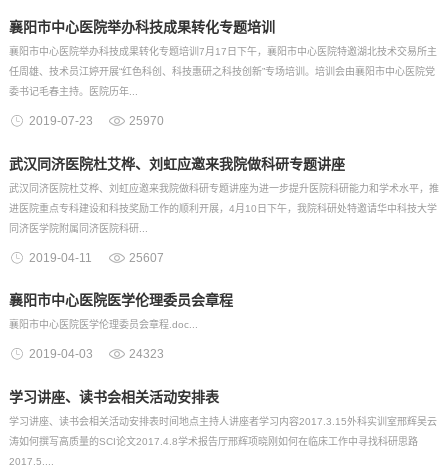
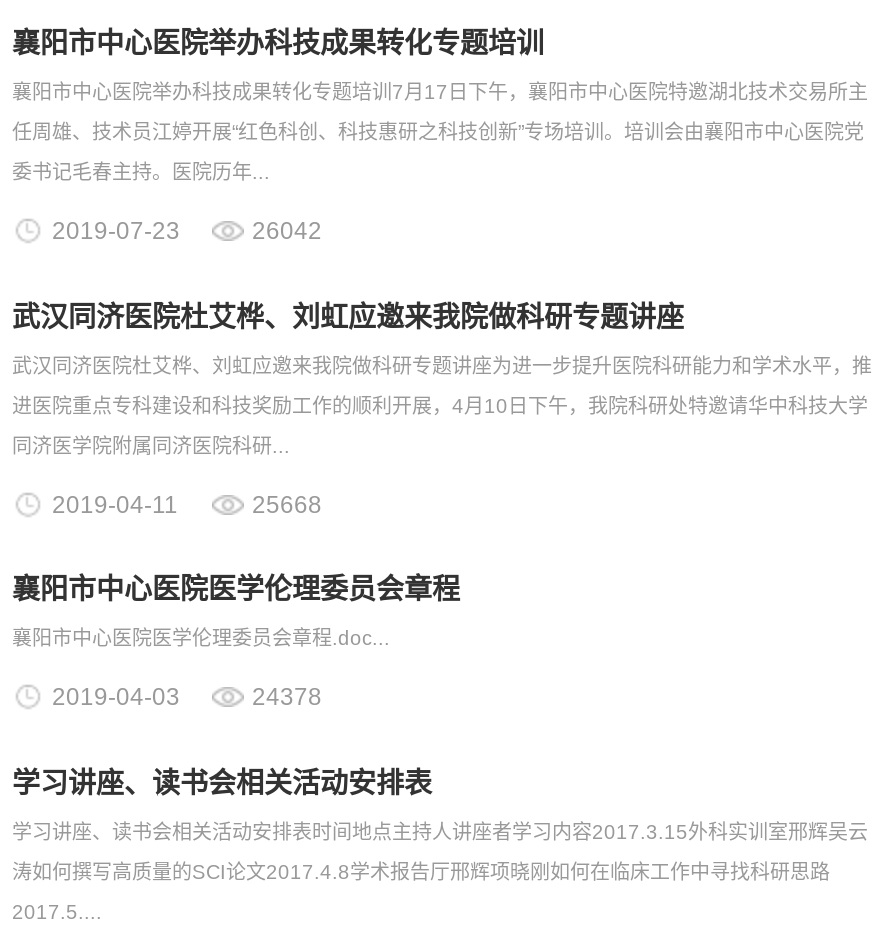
- 25970
+ 26042

- 25607
+ 25668

- 24323
+ 24378
